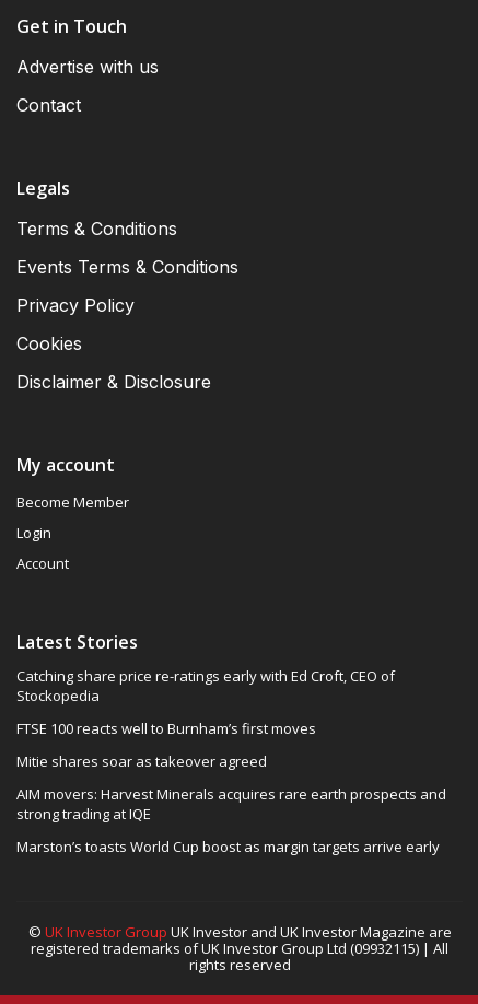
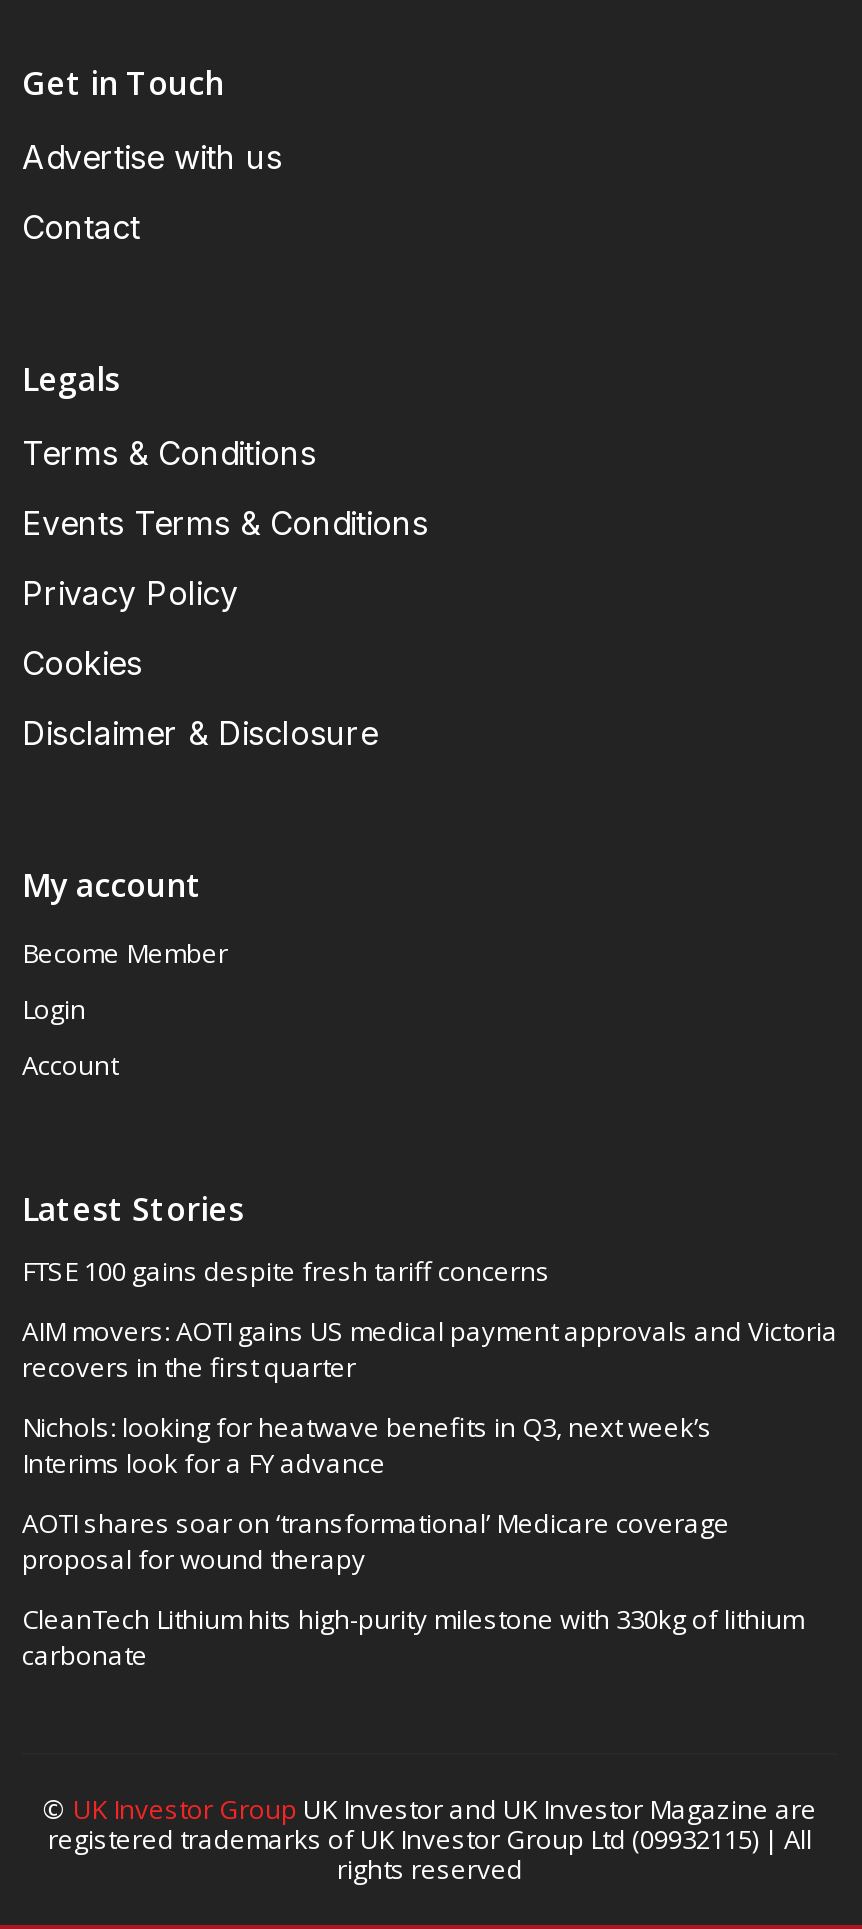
- Catching share price re-ratings early with Ed Croft, CEO of
- Stockopedia
+ FTSE 100 gains despite fresh tariff concerns

- FTSE 100 reacts well to Burnham’s first moves
+ AIM movers: AOTI gains US medical payment approvals and Victoria
+ recovers in the first quarter

- Mitie shares soar as takeover agreed
+ Nichols: looking for heatwave benefits in Q3, next week’s
+ Interims look for a FY advance

- AIM movers: Harvest Minerals acquires rare earth prospects and
- strong trading at IQE
+ AOTI shares soar on ‘transformational’ Medicare coverage
+ proposal for wound therapy

- Marston’s toasts World Cup boost as margin targets arrive early
+ CleanTech Lithium hits high-purity milestone with 330kg of lithium
+ carbonate
